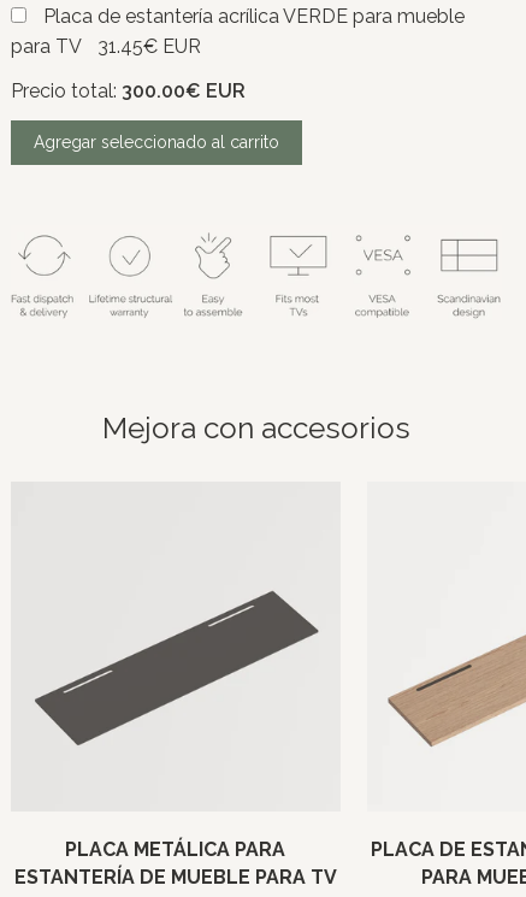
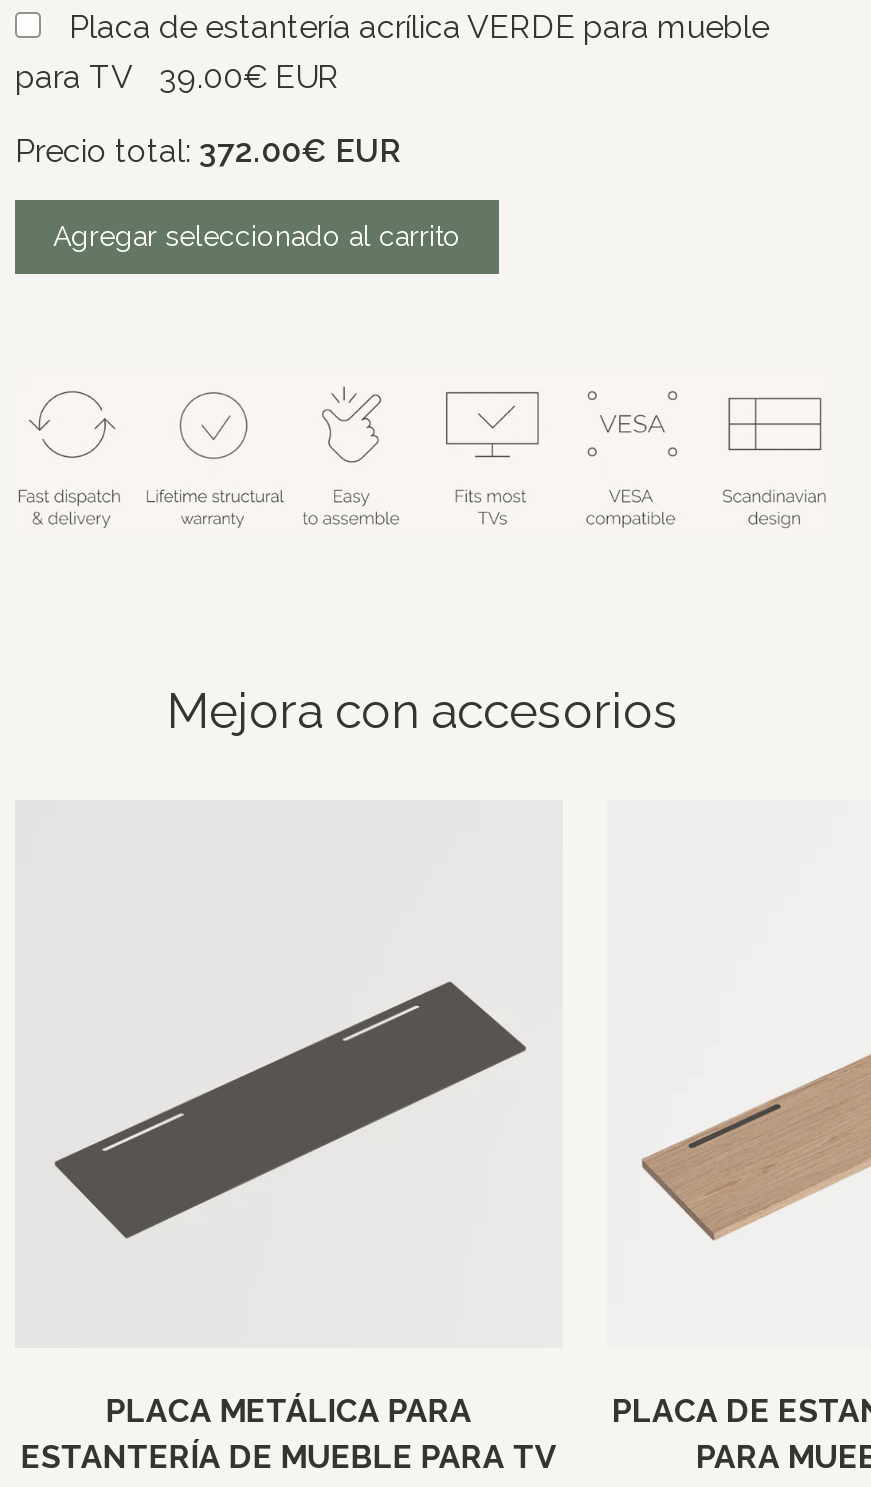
- para TV 31.45€ EUR
+ para TV 39.00€ EUR

- Precio total: 300.00€ EUR
+ Precio total: 372.00€ EUR
